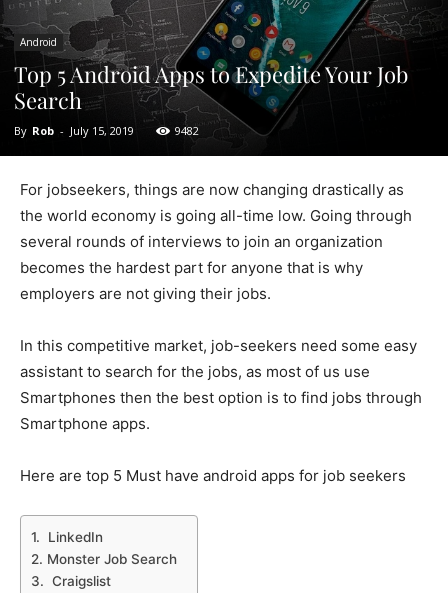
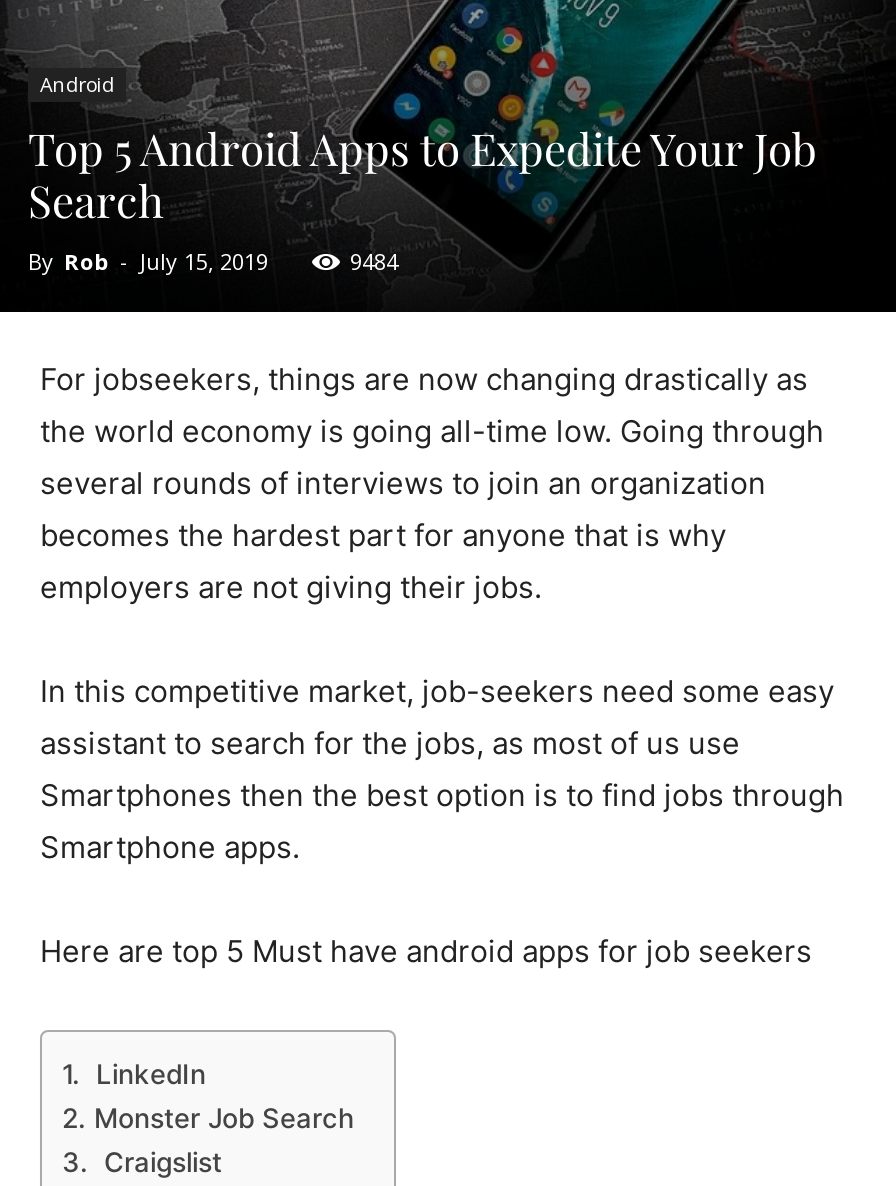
- 9482
+ 9484
